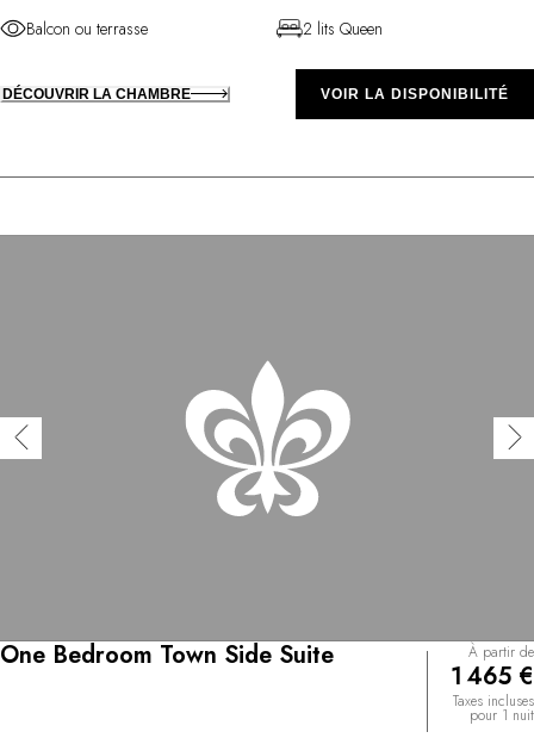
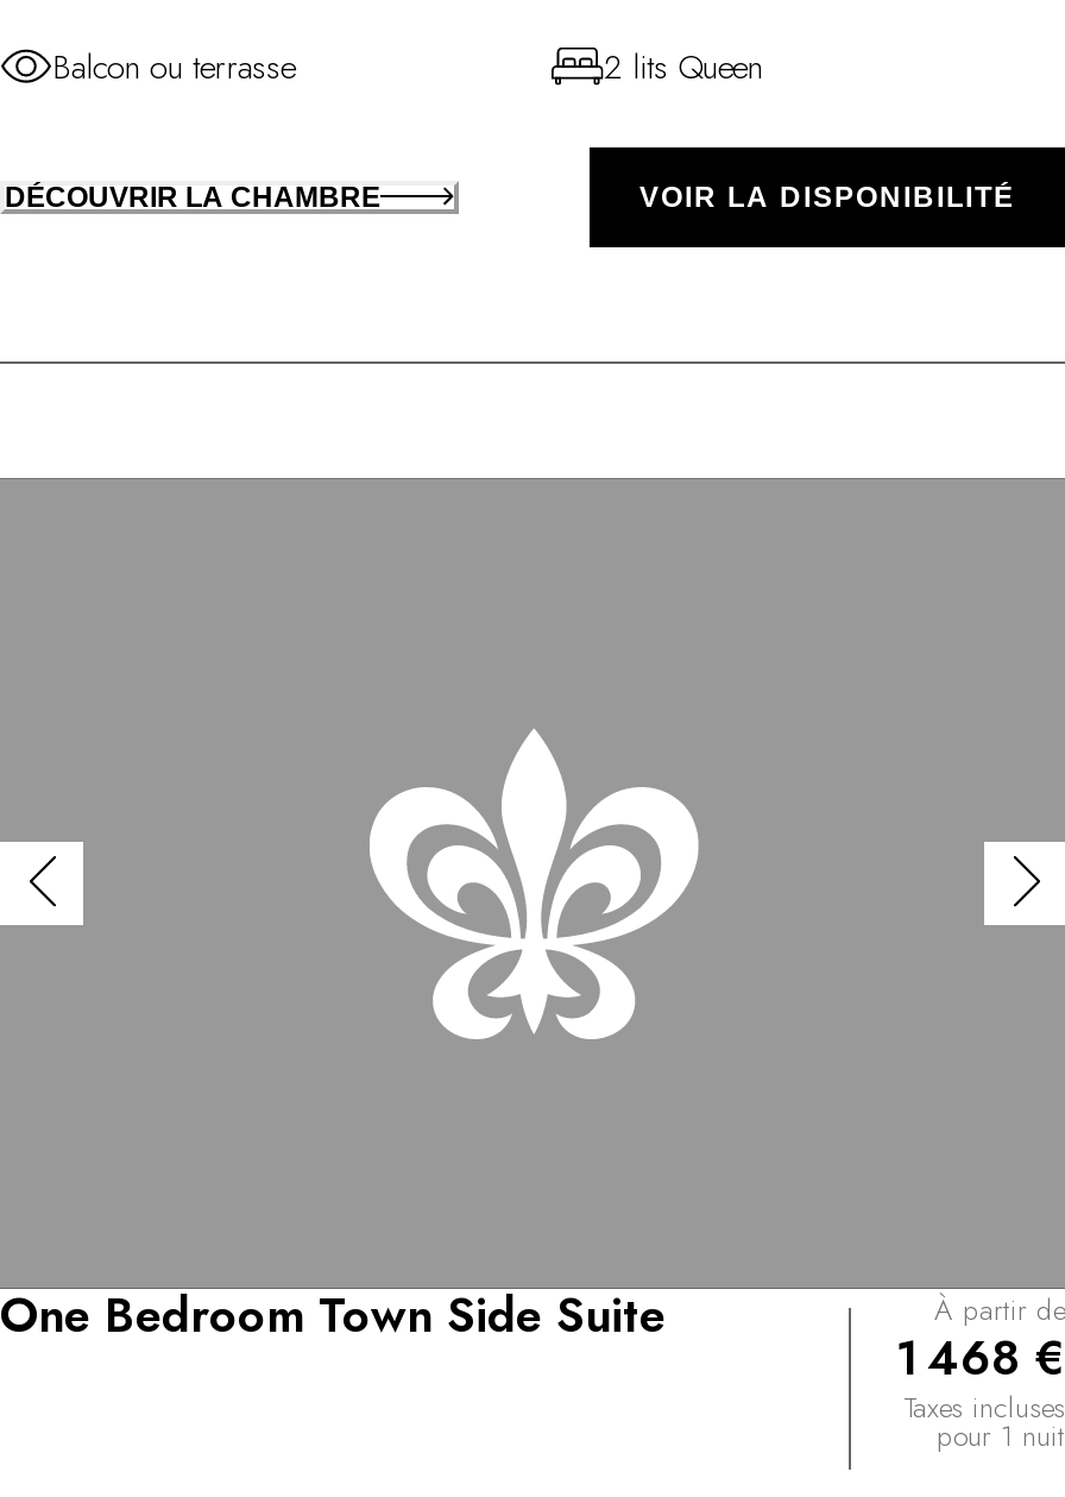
- 1 465 €
+ 1 468 €
